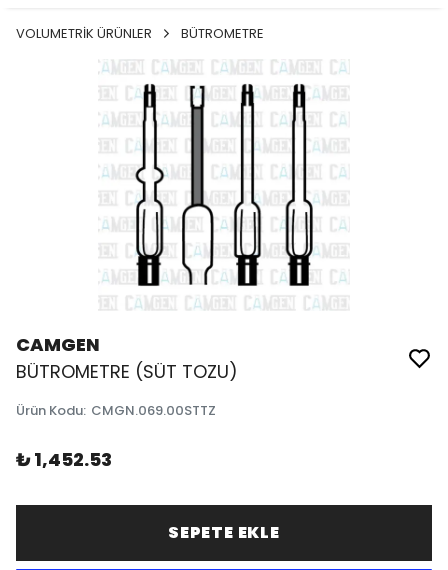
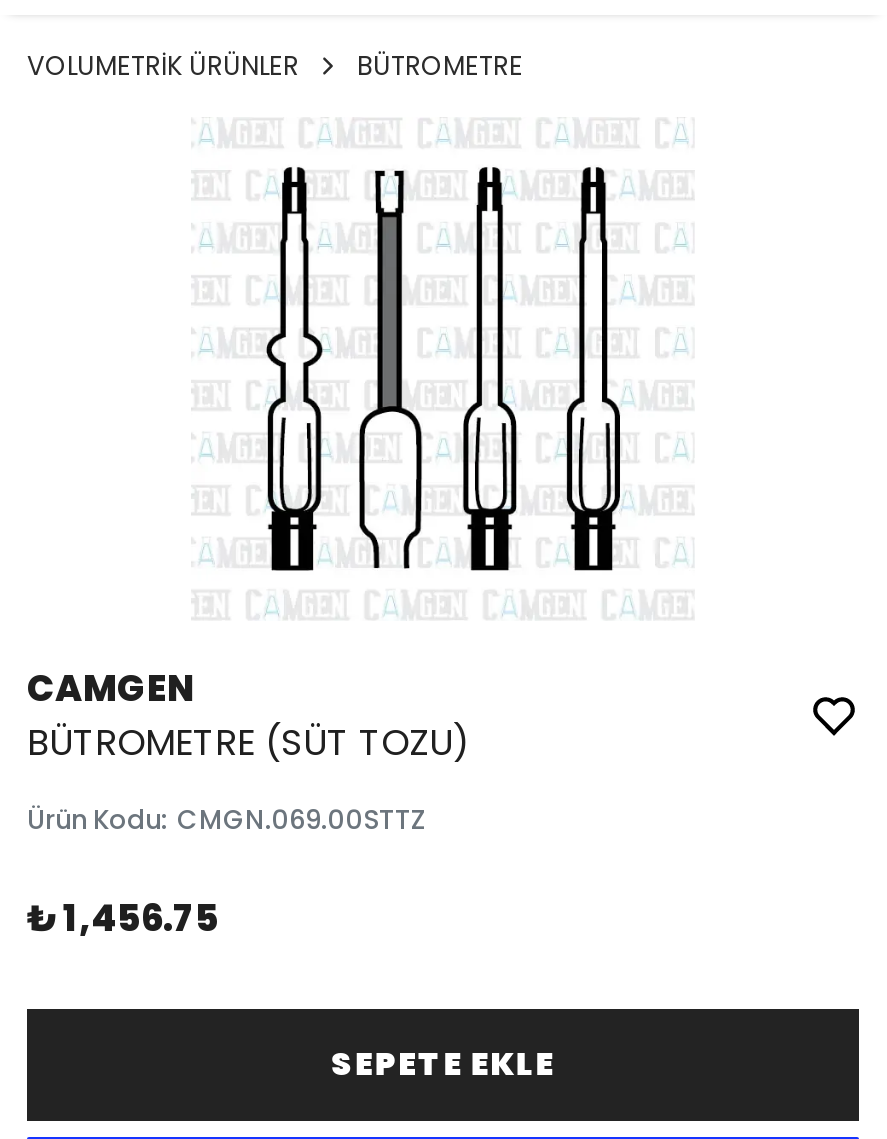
- ₺ 1,452.53
+ ₺ 1,456.75
